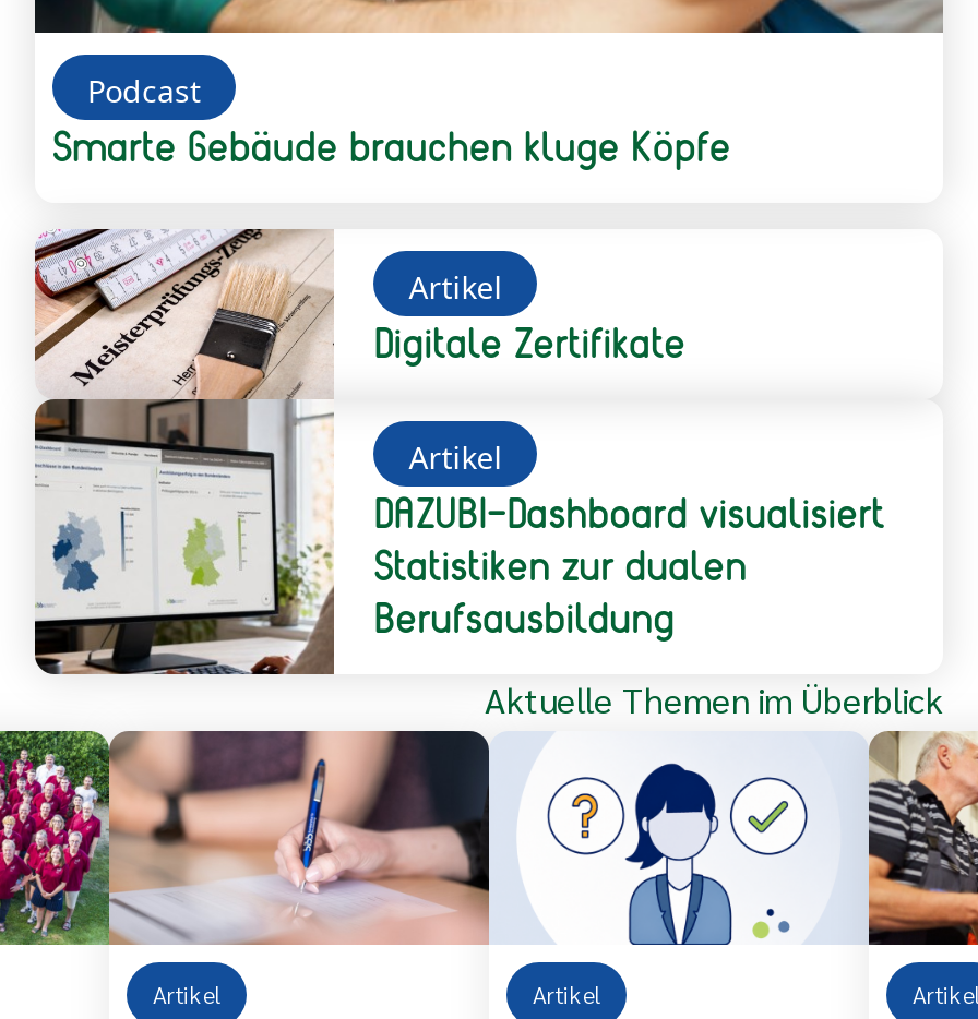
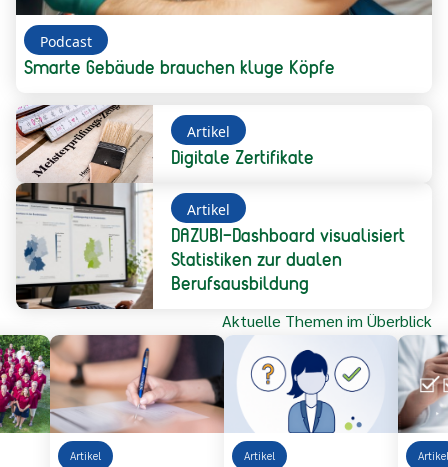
- [image]
+ [image]
